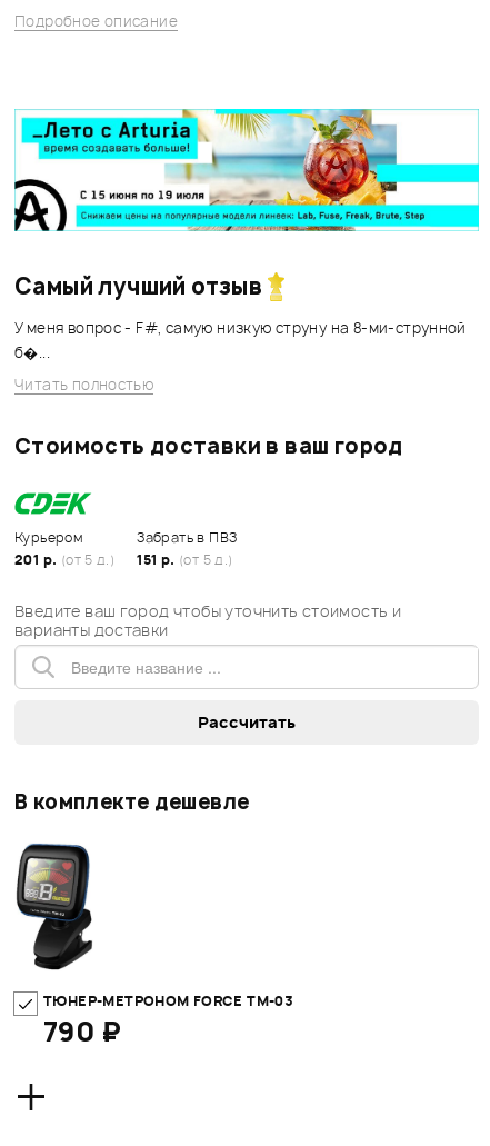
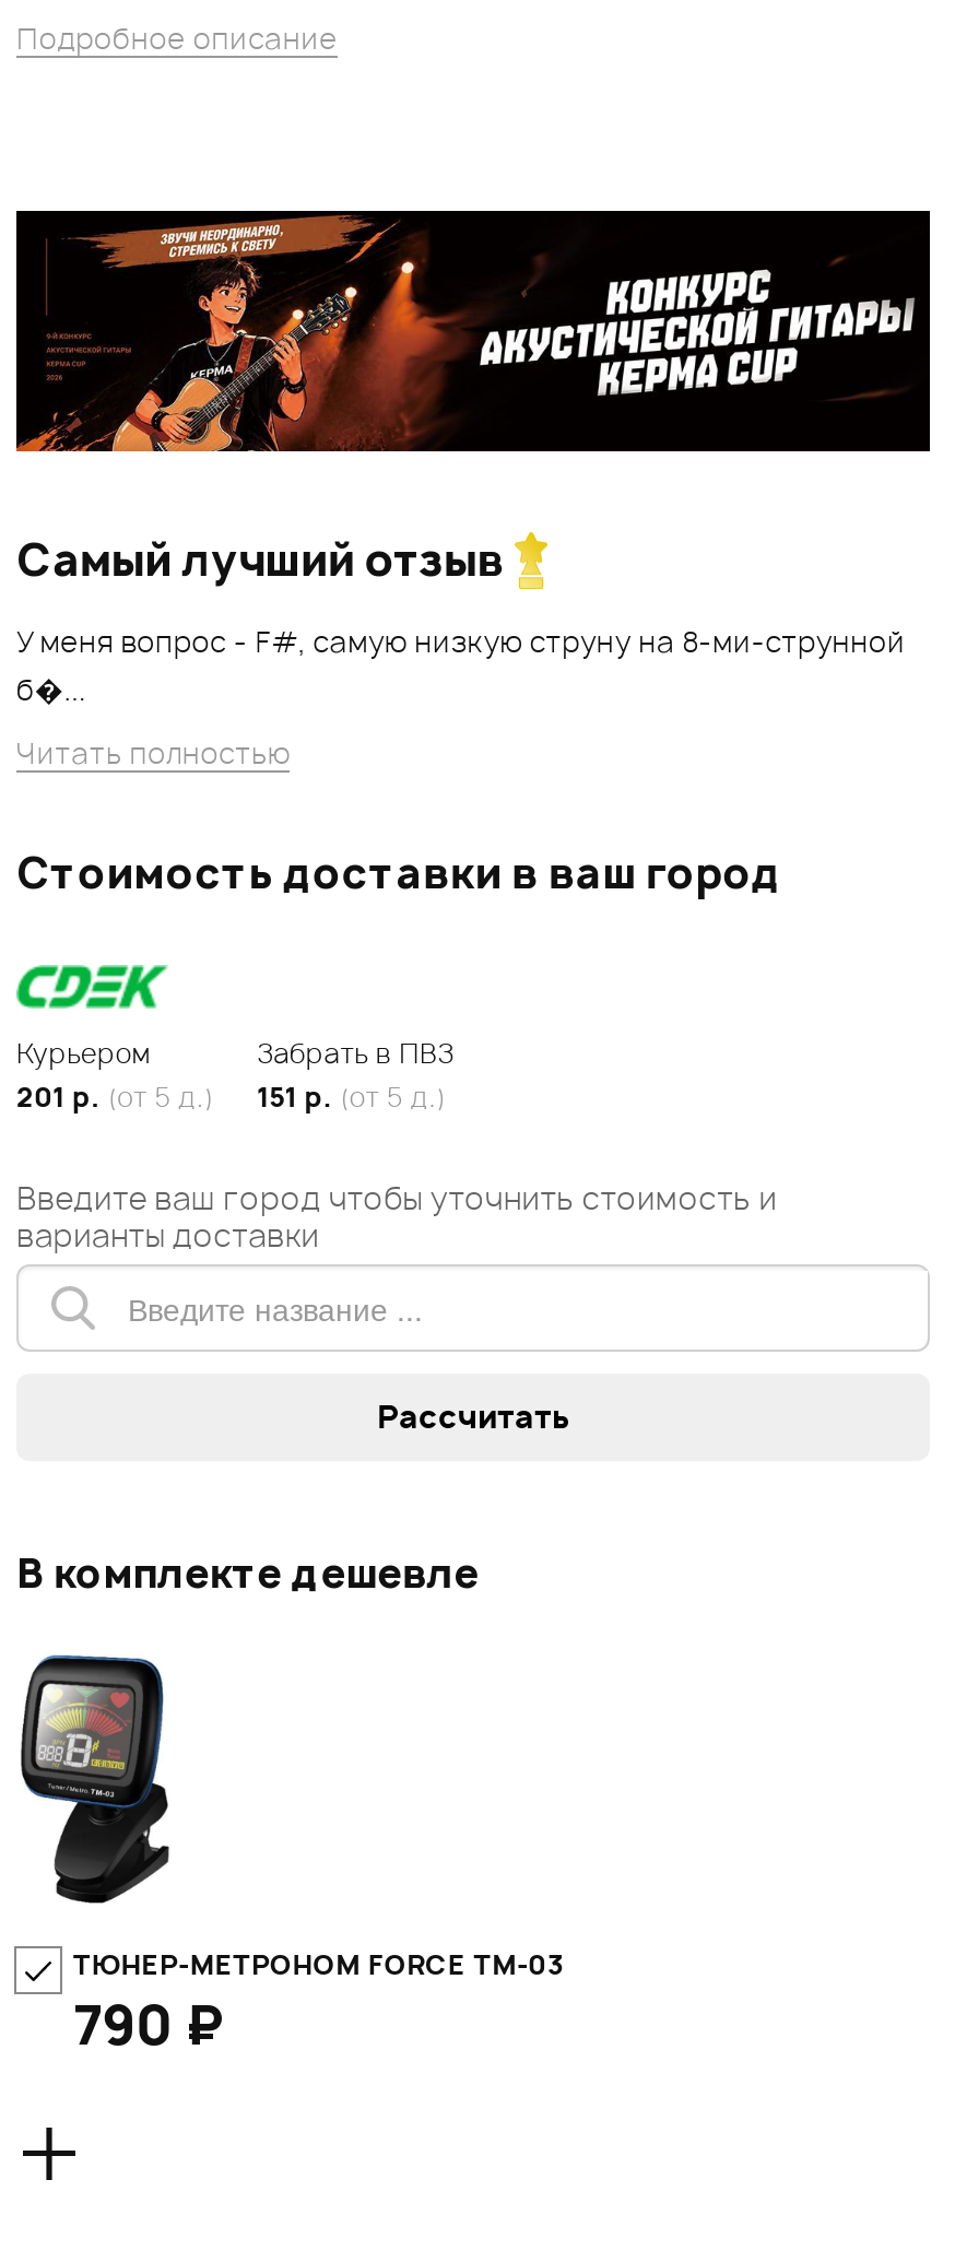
- [image]
+ [image]
